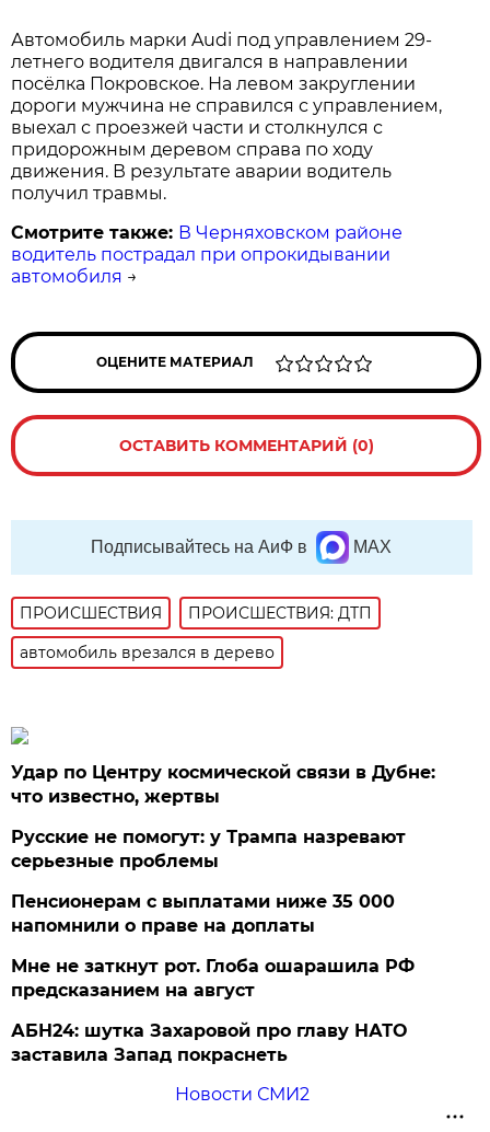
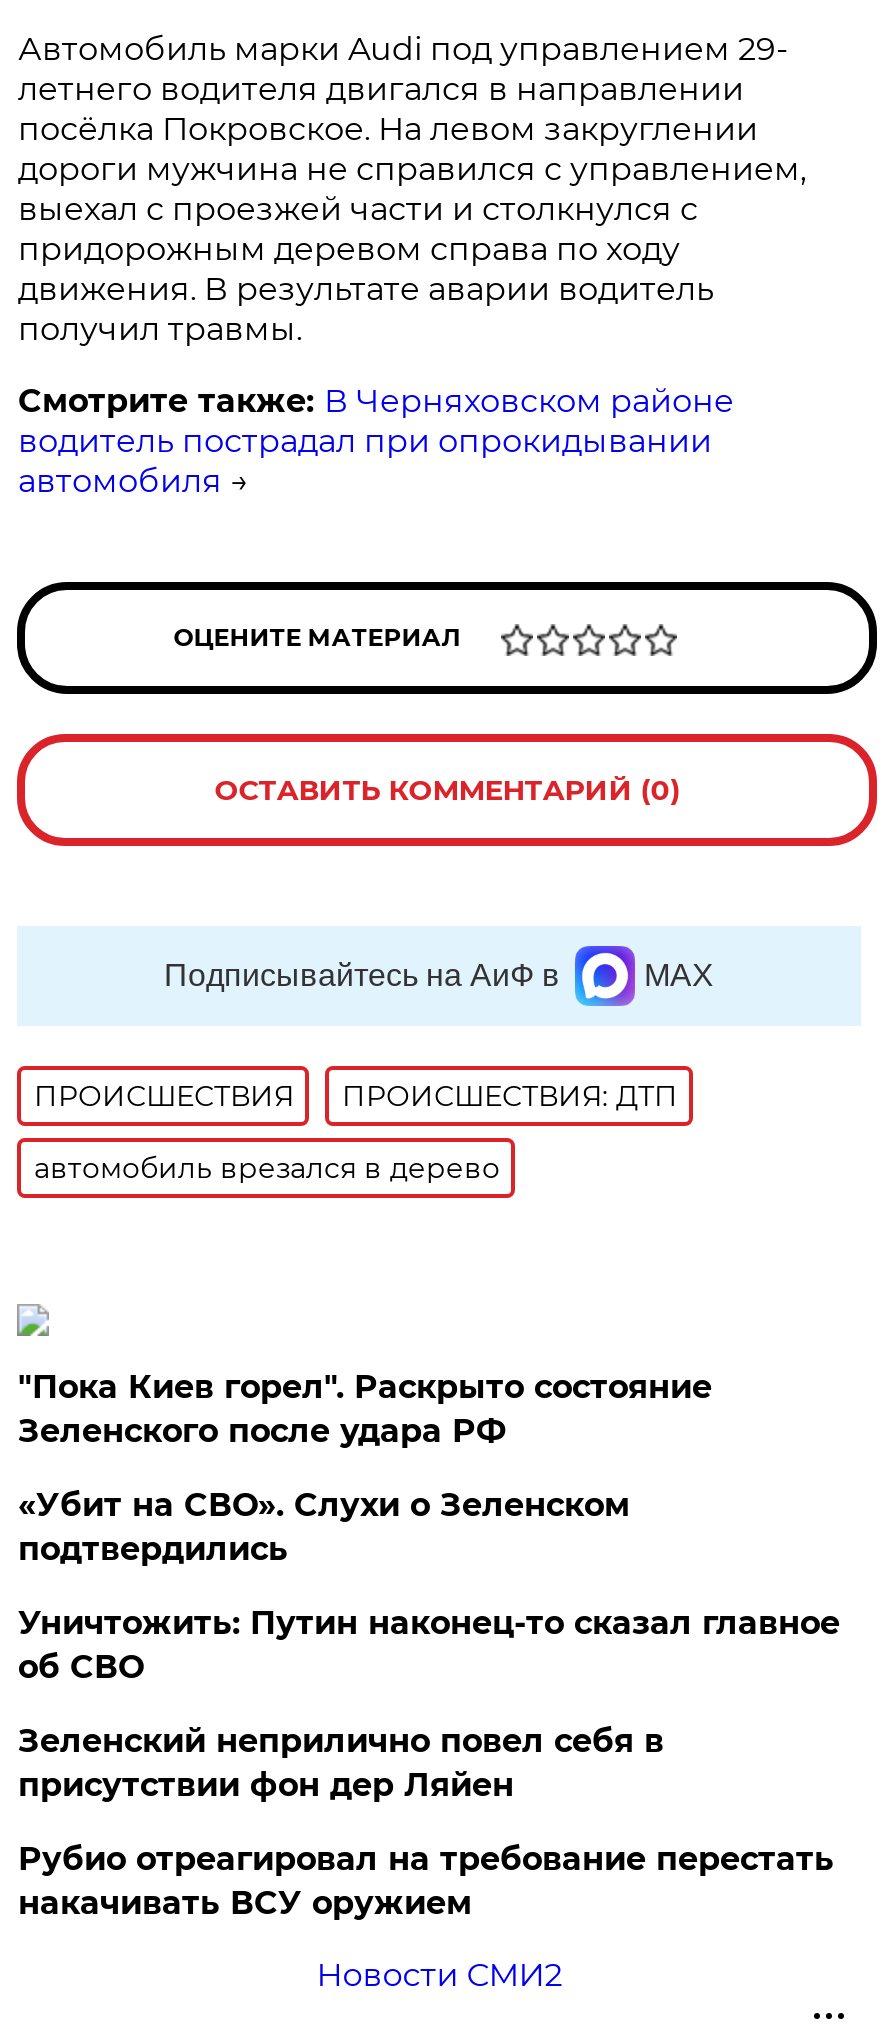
- Удар по Центру космической связи в Дубне:
- что известно, жертвы
+ "Пока Киев горел". Раскрыто состояние
+ Зеленского после удара РФ

- Русские не помогут: у Трампа назревают
- серьезные проблемы
+ «Убит на СВО». Слухи о Зеленском
+ подтвердились

- Пенсионерам с выплатами ниже 35 000
- напомнили о праве на доплаты
+ Уничтожить: Путин наконец-то сказал главное
+ об СВО

- Мне не заткнут рот. Глоба ошарашила РФ
- предсказанием на август
+ Зеленский неприлично повел cебя в
+ присутствии фон дер Ляйен

- АБН24: шутка Захаровой про главу НАТО
- заставила Запад покраснеть
+ Рубио отреагировал на требование перестать
+ накачивать ВСУ оружием
